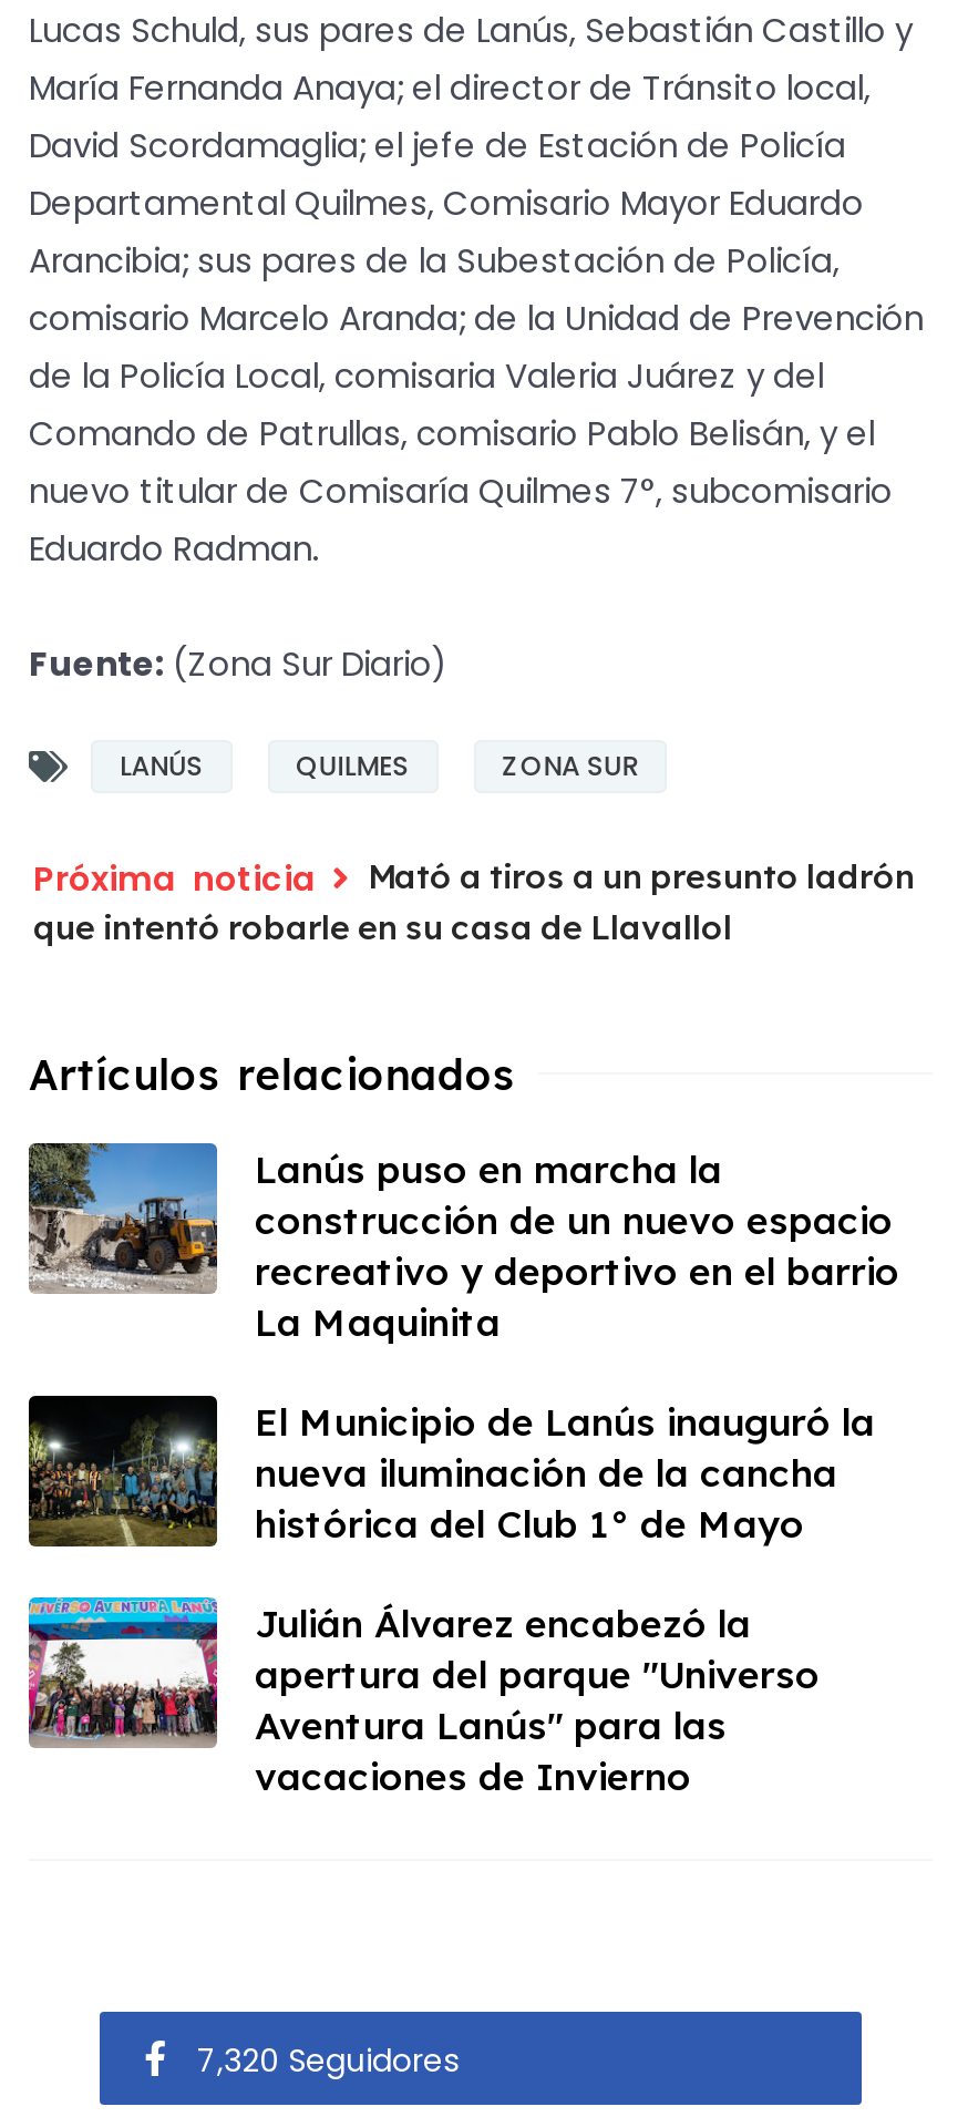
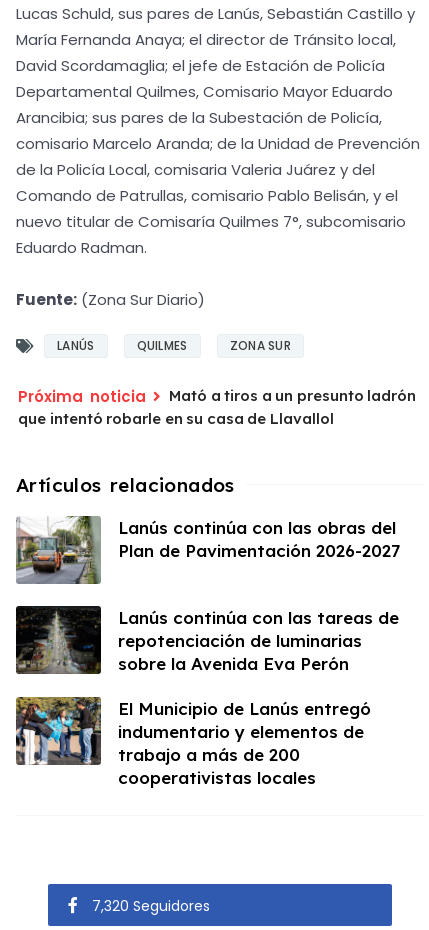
- [image]
- Lanús puso en marcha la
- construcción de un nuevo espacio
- recreativo y deportivo en el barrio
- La Maquinita
+ [image]
+ Lanús continúa con las obras del
+ Plan de Pavimentación 2026-2027

- [image]
- El Municipio de Lanús inauguró la
- nueva iluminación de la cancha
- histórica del Club 1° de Mayo
+ [image]
+ Lanús continúa con las tareas de
+ repotenciación de luminarias
+ sobre la Avenida Eva Perón

- [image]
- Julián Álvarez encabezó la
- apertura del parque "Universo
- Aventura Lanús" para las
- vacaciones de Invierno
+ [image]
+ El Municipio de Lanús entregó
+ indumentario y elementos de
+ trabajo a más de 200
+ cooperativistas locales
